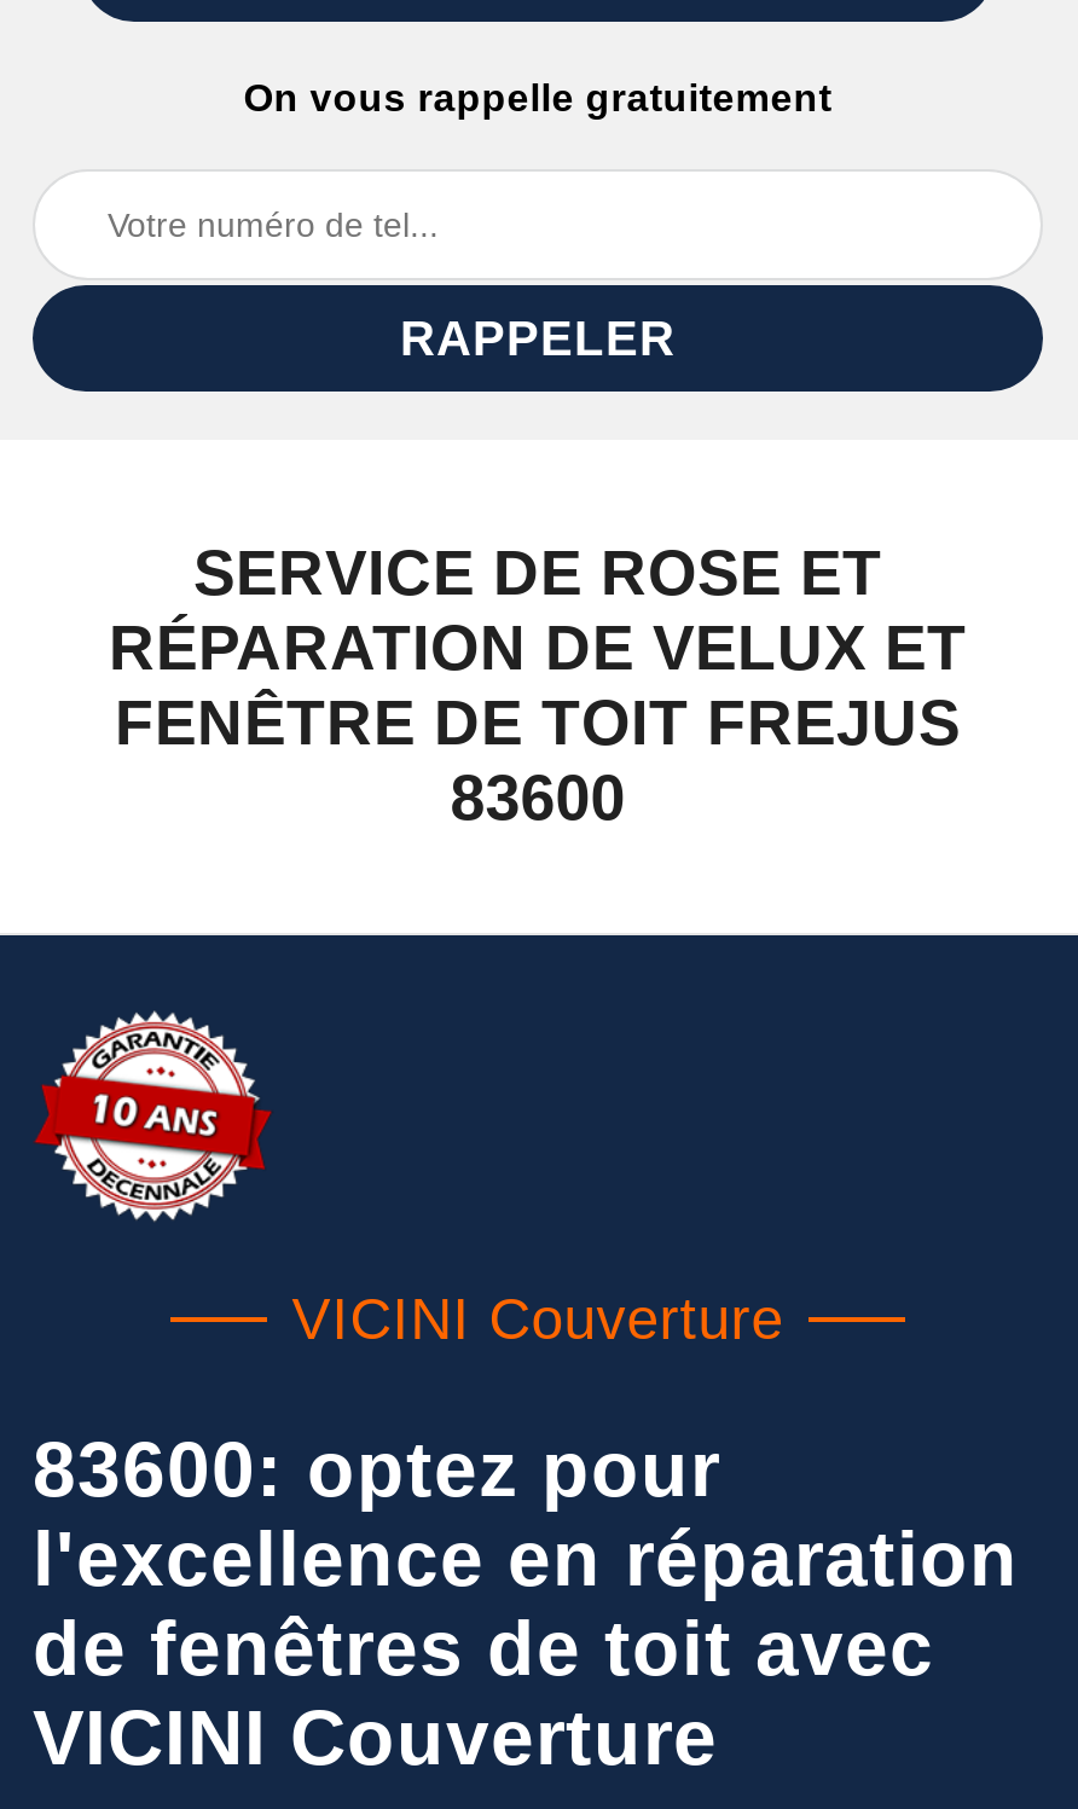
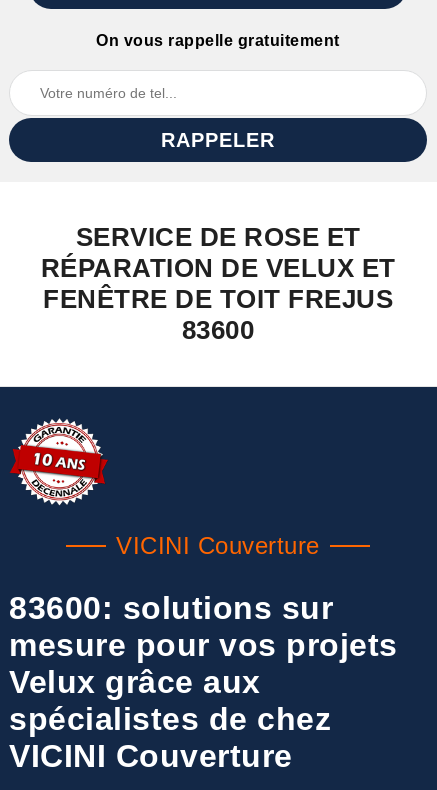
- 83600: optez pour
- l'excellence en réparation
- de fenêtres de toit avec
+ 83600: solutions sur
+ mesure pour vos projets
+ Velux grâce aux
+ spécialistes de chez
